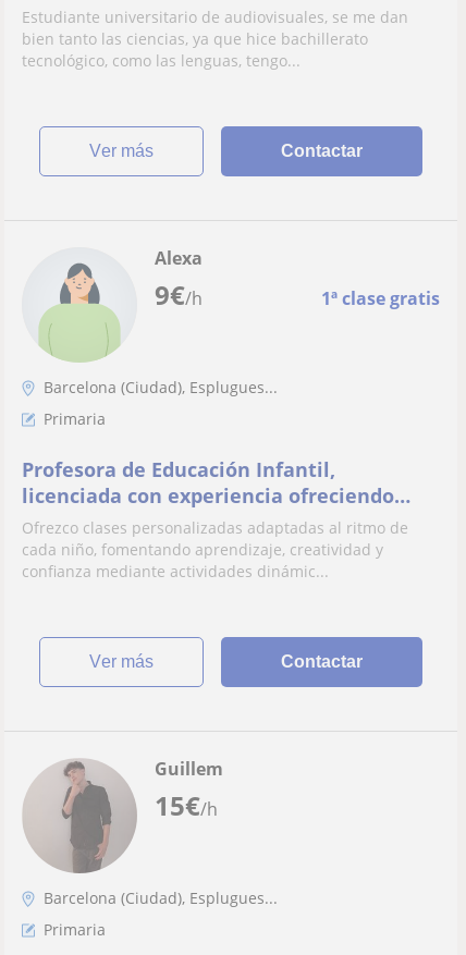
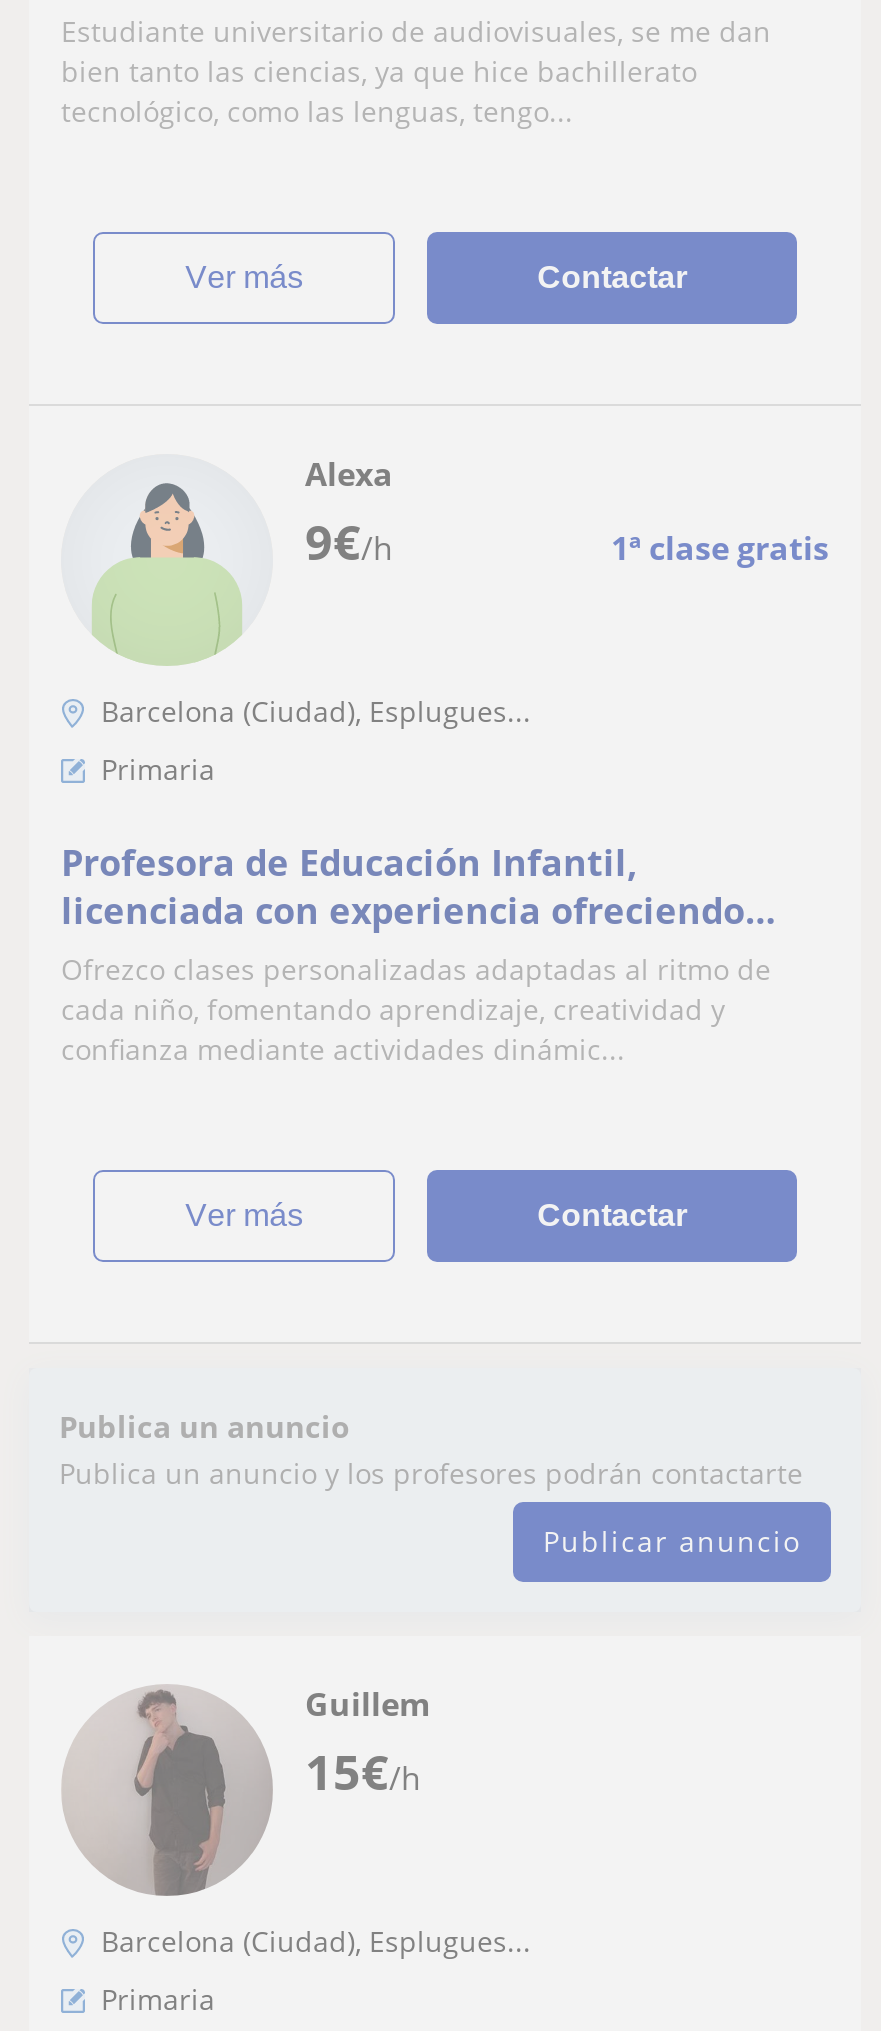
+ Publica un anuncio
+ Publica un anuncio y los profesores podrán contactarte
+ Publicar anuncio
